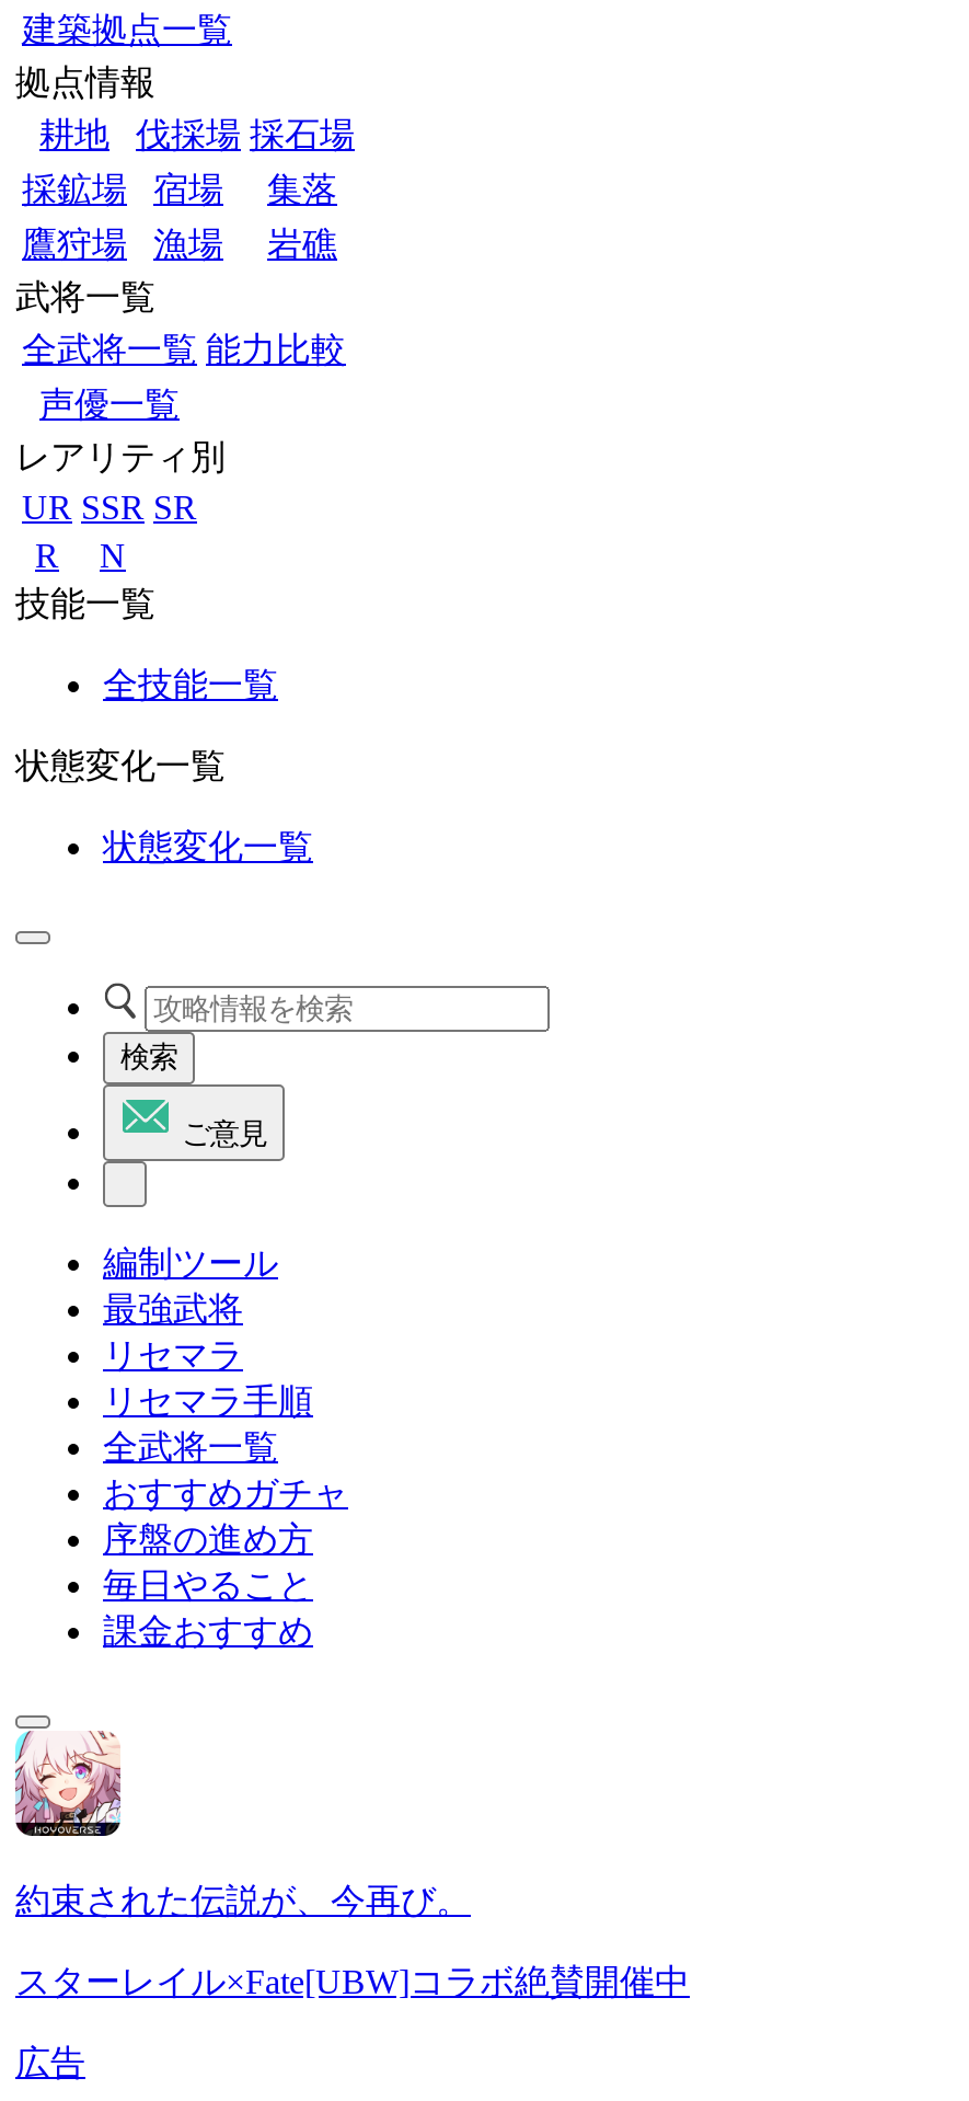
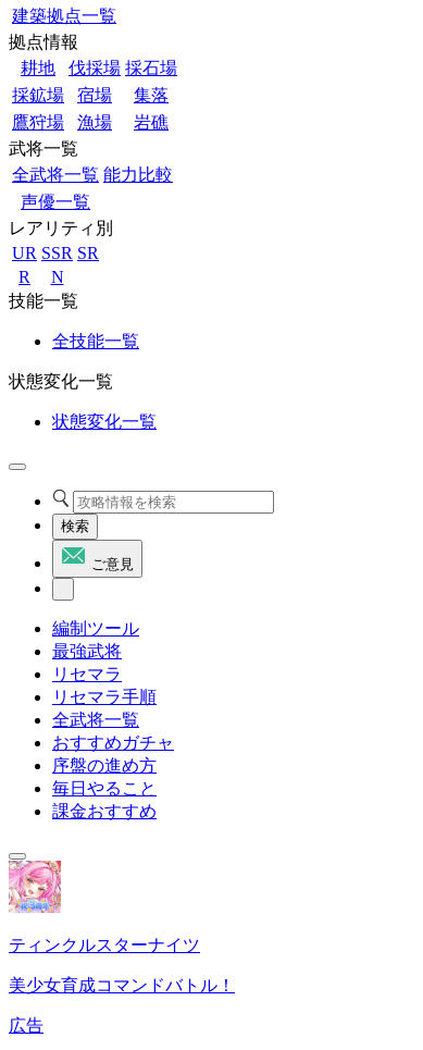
- [image]
- 約束された伝説が、今再び。
+ [image]
+ ティンクルスターナイツ

- スターレイル×Fate[UBW]コラボ絶賛開催中
+ 美少女育成コマンドバトル！
